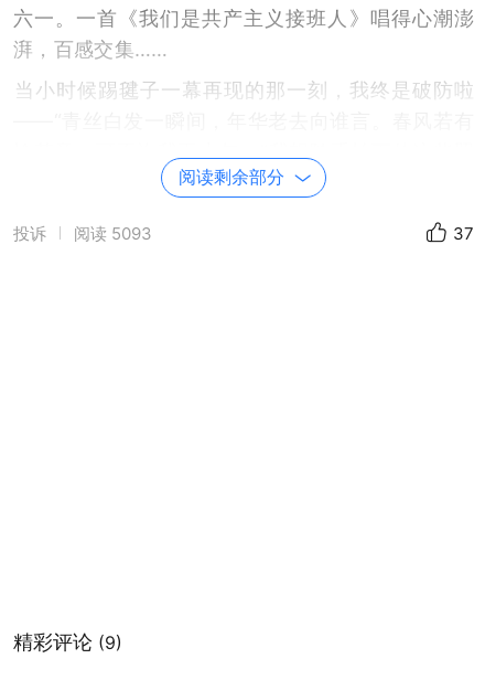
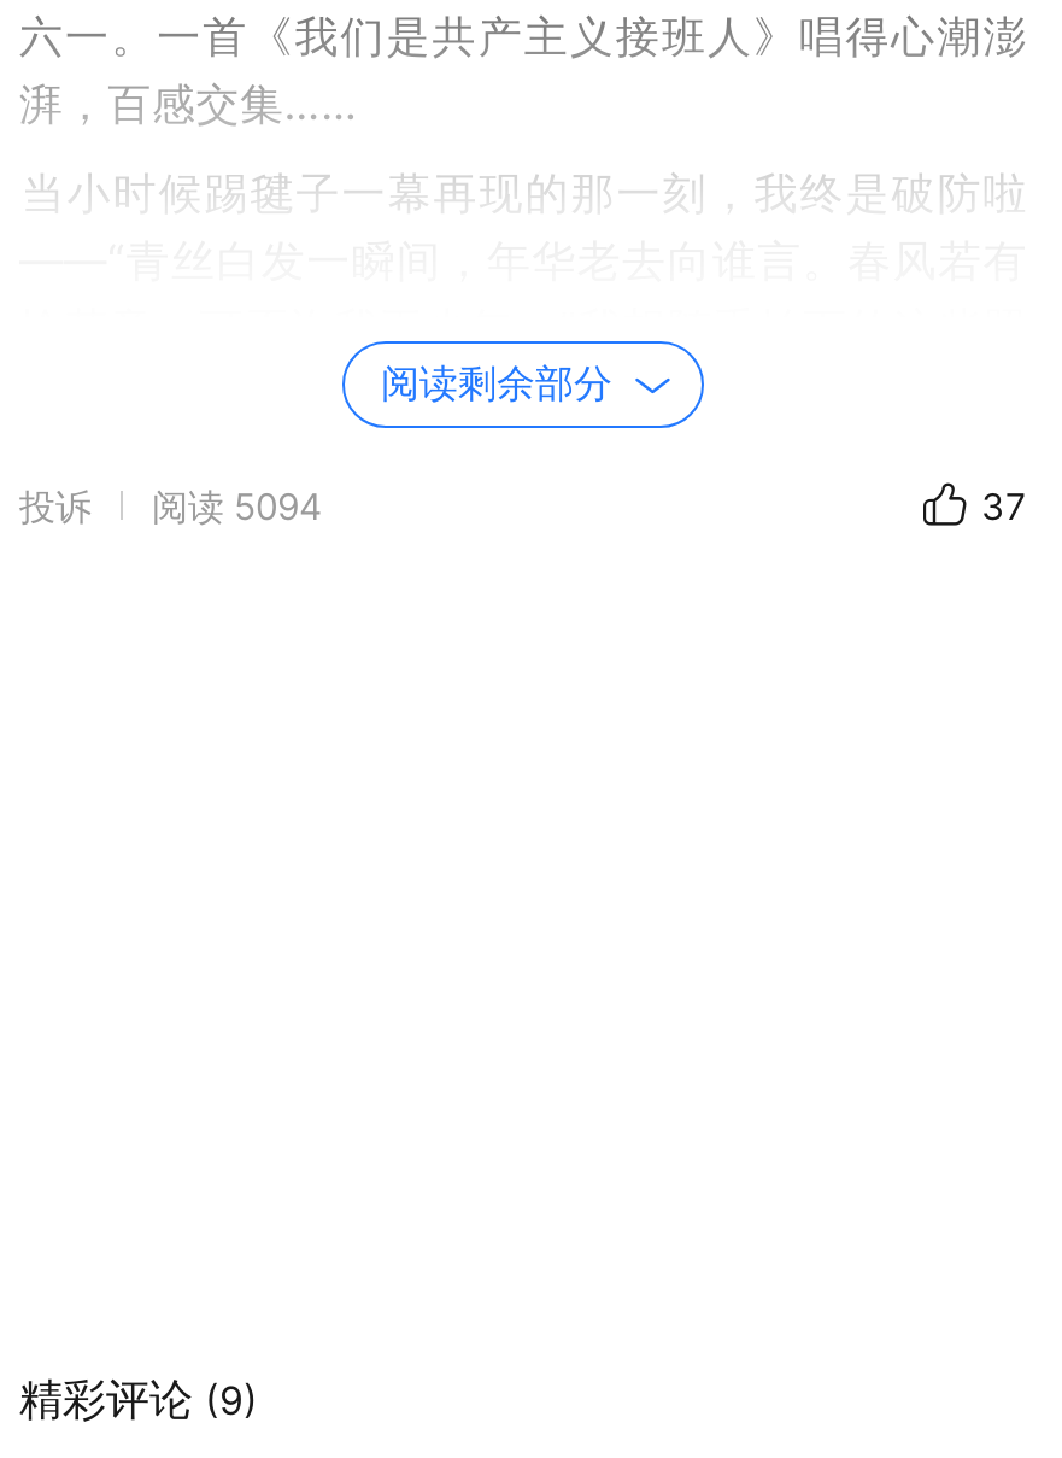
- 投诉 阅读 5093
+ 投诉 阅读 5094
